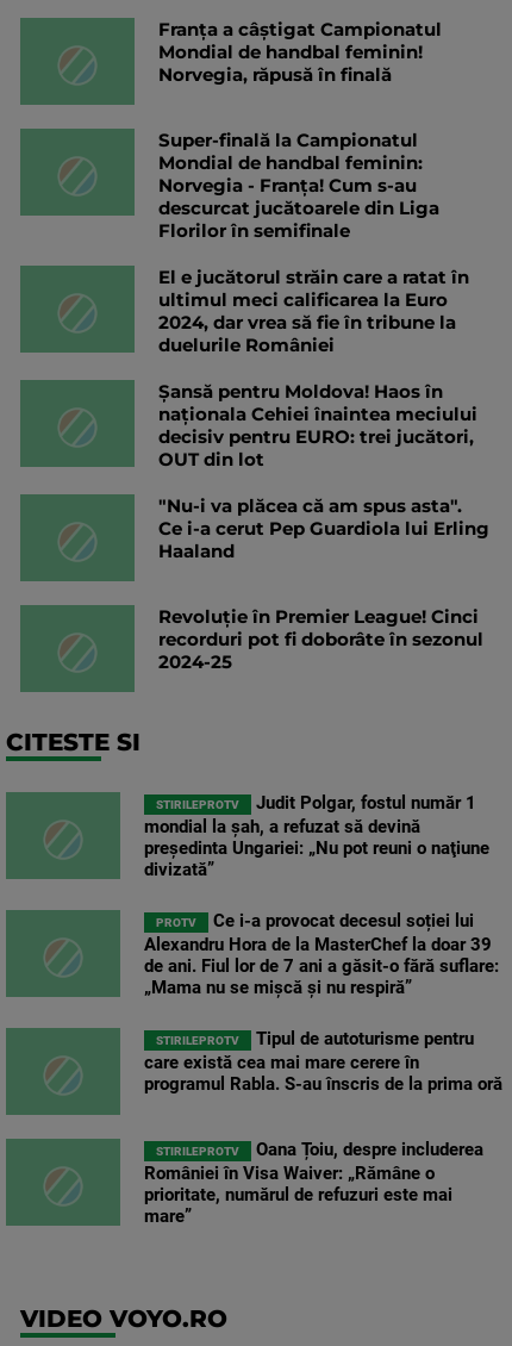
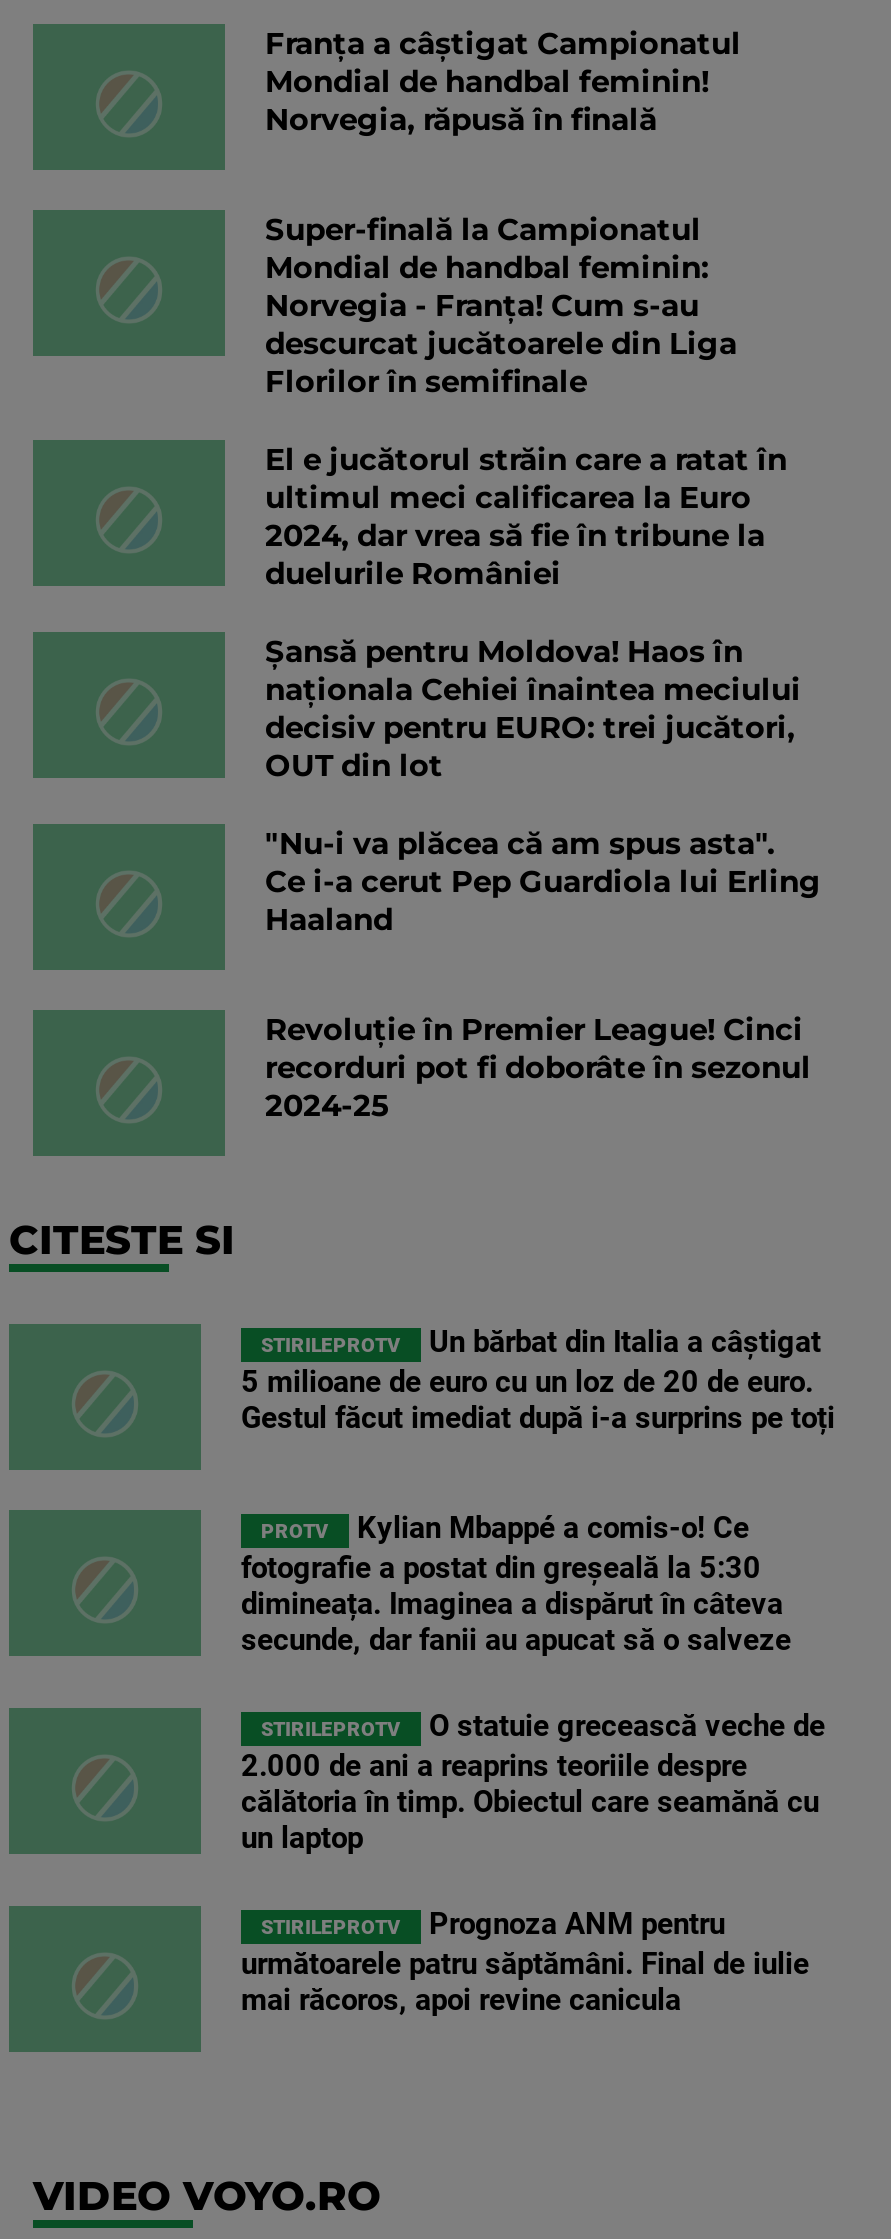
- Judit Polgar, fostul număr 1
- mondial la şah, a refuzat să devină
- preşedinta Ungariei: „Nu pot reuni o naţiune
- divizată”
+ Un bărbat din Italia a câștigat
+ 5 milioane de euro cu un loz de 20 de euro.
+ Gestul făcut imediat după i-a surprins pe toți

- Ce i-a provocat decesul soției lui
- Alexandru Hora de la MasterChef la doar 39
- de ani. Fiul lor de 7 ani a găsit-o fără suflare:
- „Mama nu se mișcă și nu respiră”
+ Kylian Mbappé a comis-o! Ce
+ fotografie a postat din greșeală la 5:30
+ dimineața. Imaginea a dispărut în câteva
+ secunde, dar fanii au apucat să o salveze

- Tipul de autoturisme pentru
- care există cea mai mare cerere în
- programul Rabla. S-au înscris de la prima oră
+ O statuie grecească veche de
+ 2.000 de ani a reaprins teoriile despre
+ călătoria în timp. Obiectul care seamănă cu
+ un laptop

- Oana Țoiu, despre includerea
- României în Visa Waiver: „Rămâne o
- prioritate, numărul de refuzuri este mai
- mare”
+ Prognoza ANM pentru
+ următoarele patru săptămâni. Final de iulie
+ mai răcoros, apoi revine canicula
